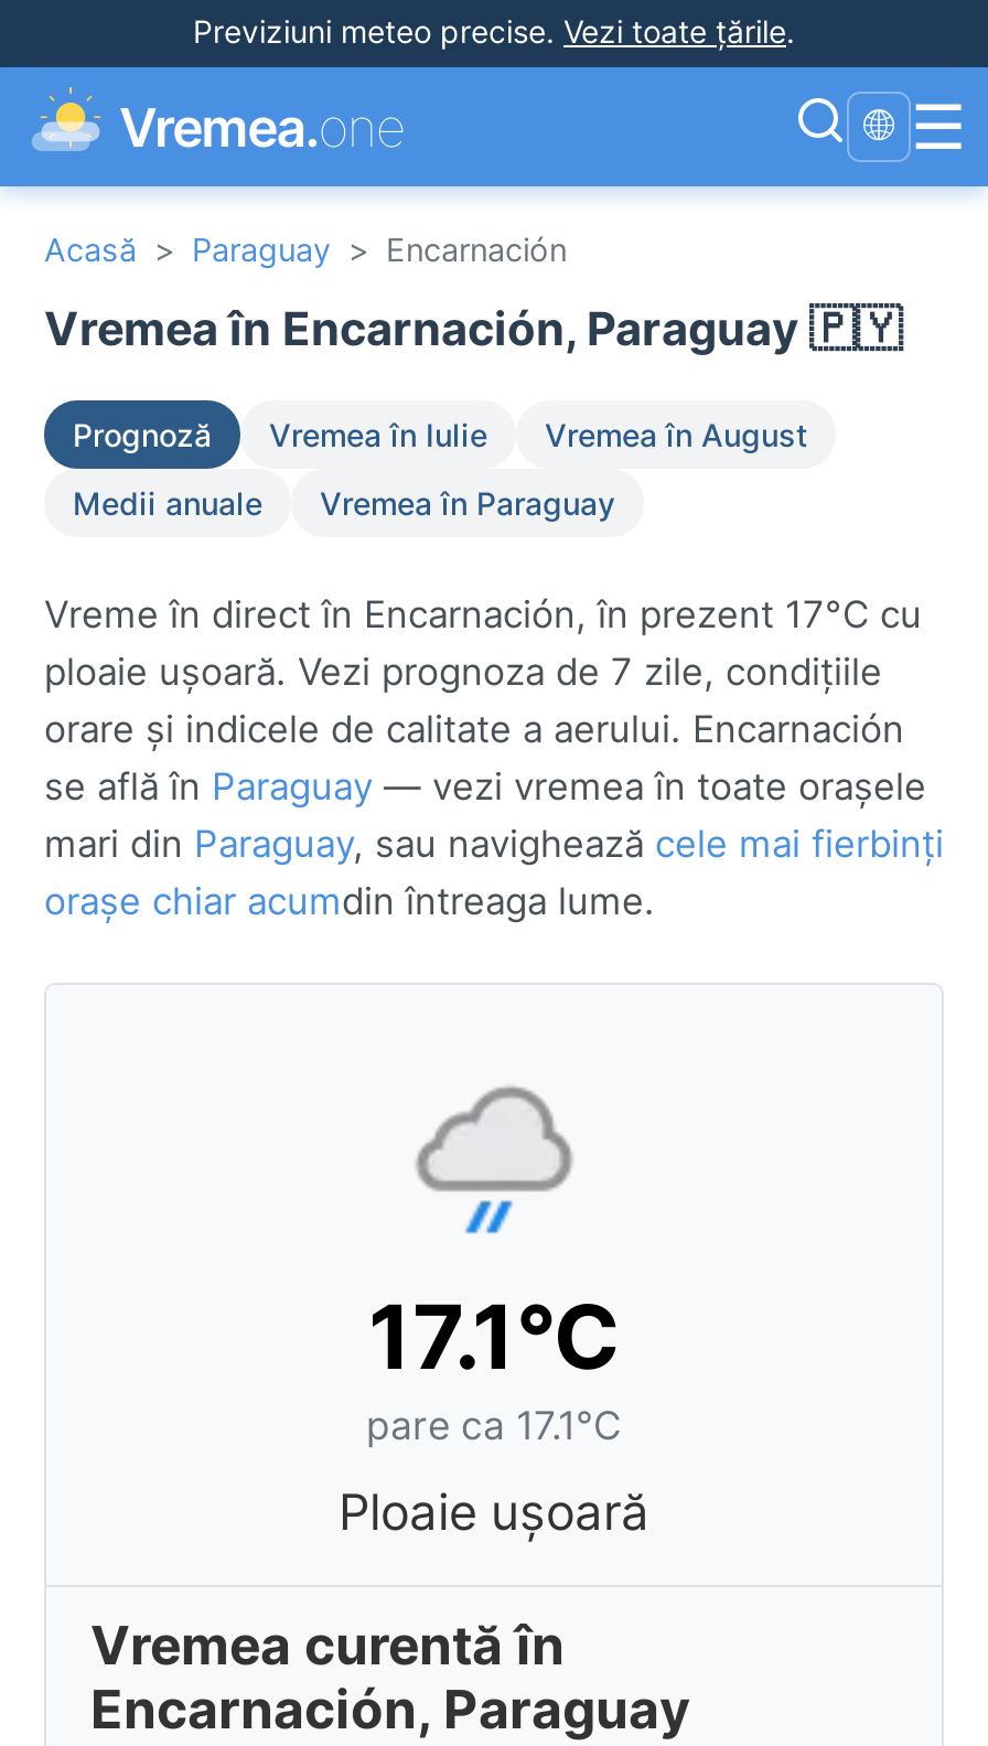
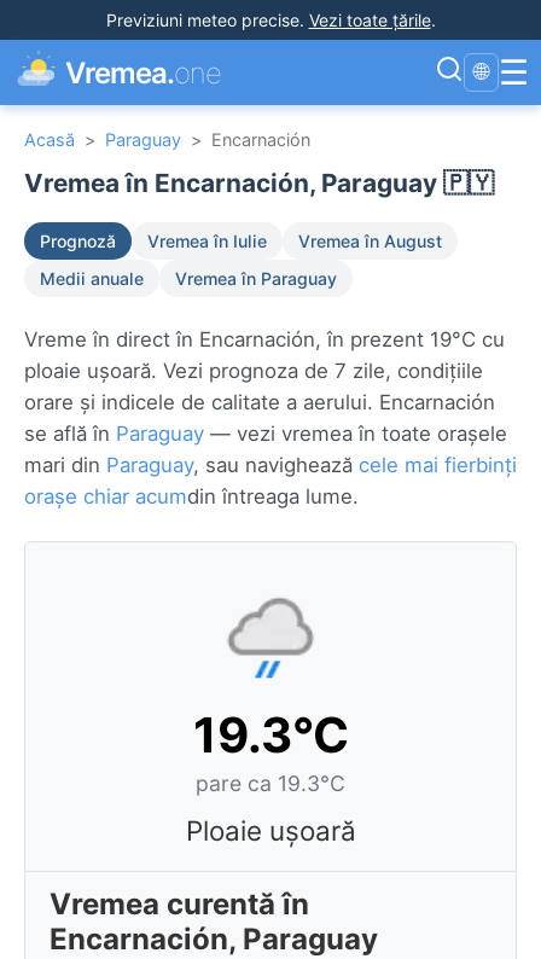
- Vreme în direct în Encarnación, în prezent 17°C cu
+ Vreme în direct în Encarnación, în prezent 19°C cu

- 17.1°C
- pare ca 17.1°C
+ 19.3°C
+ pare ca 19.3°C
